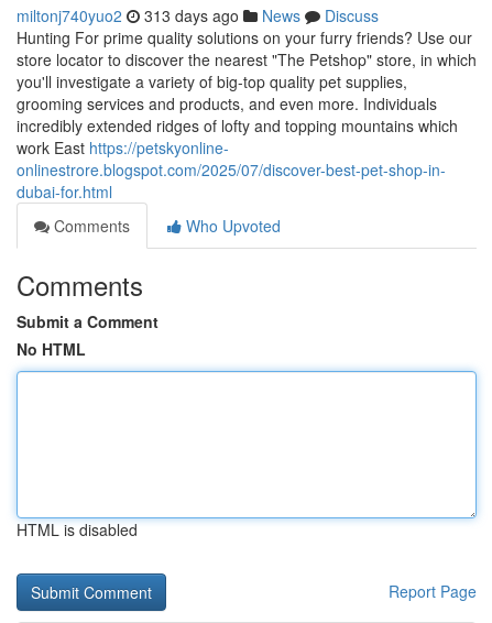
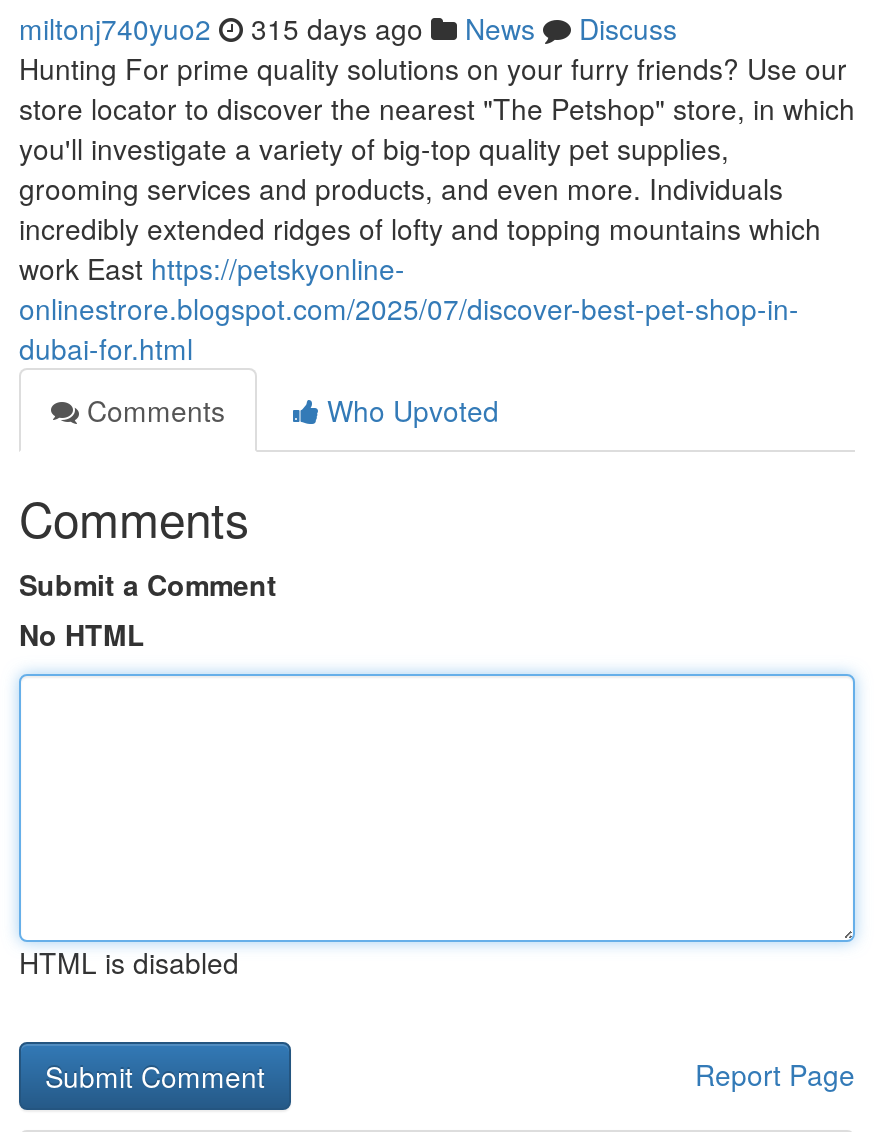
- miltonj740yuo2 313 days ago News Discuss
+ miltonj740yuo2 315 days ago News Discuss
